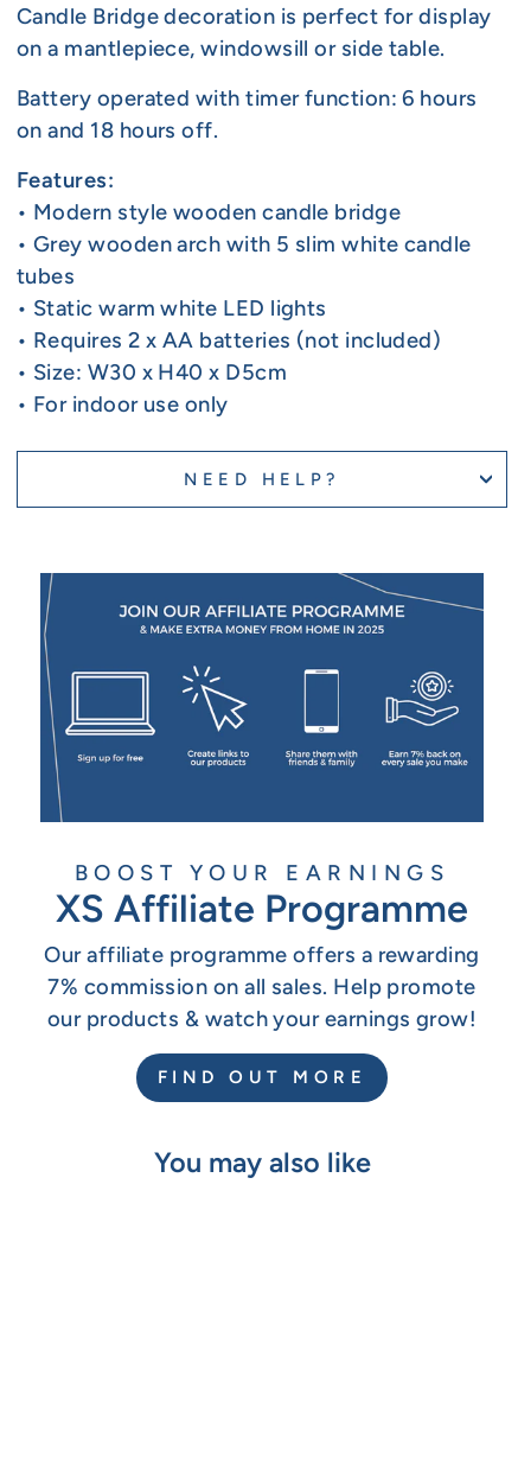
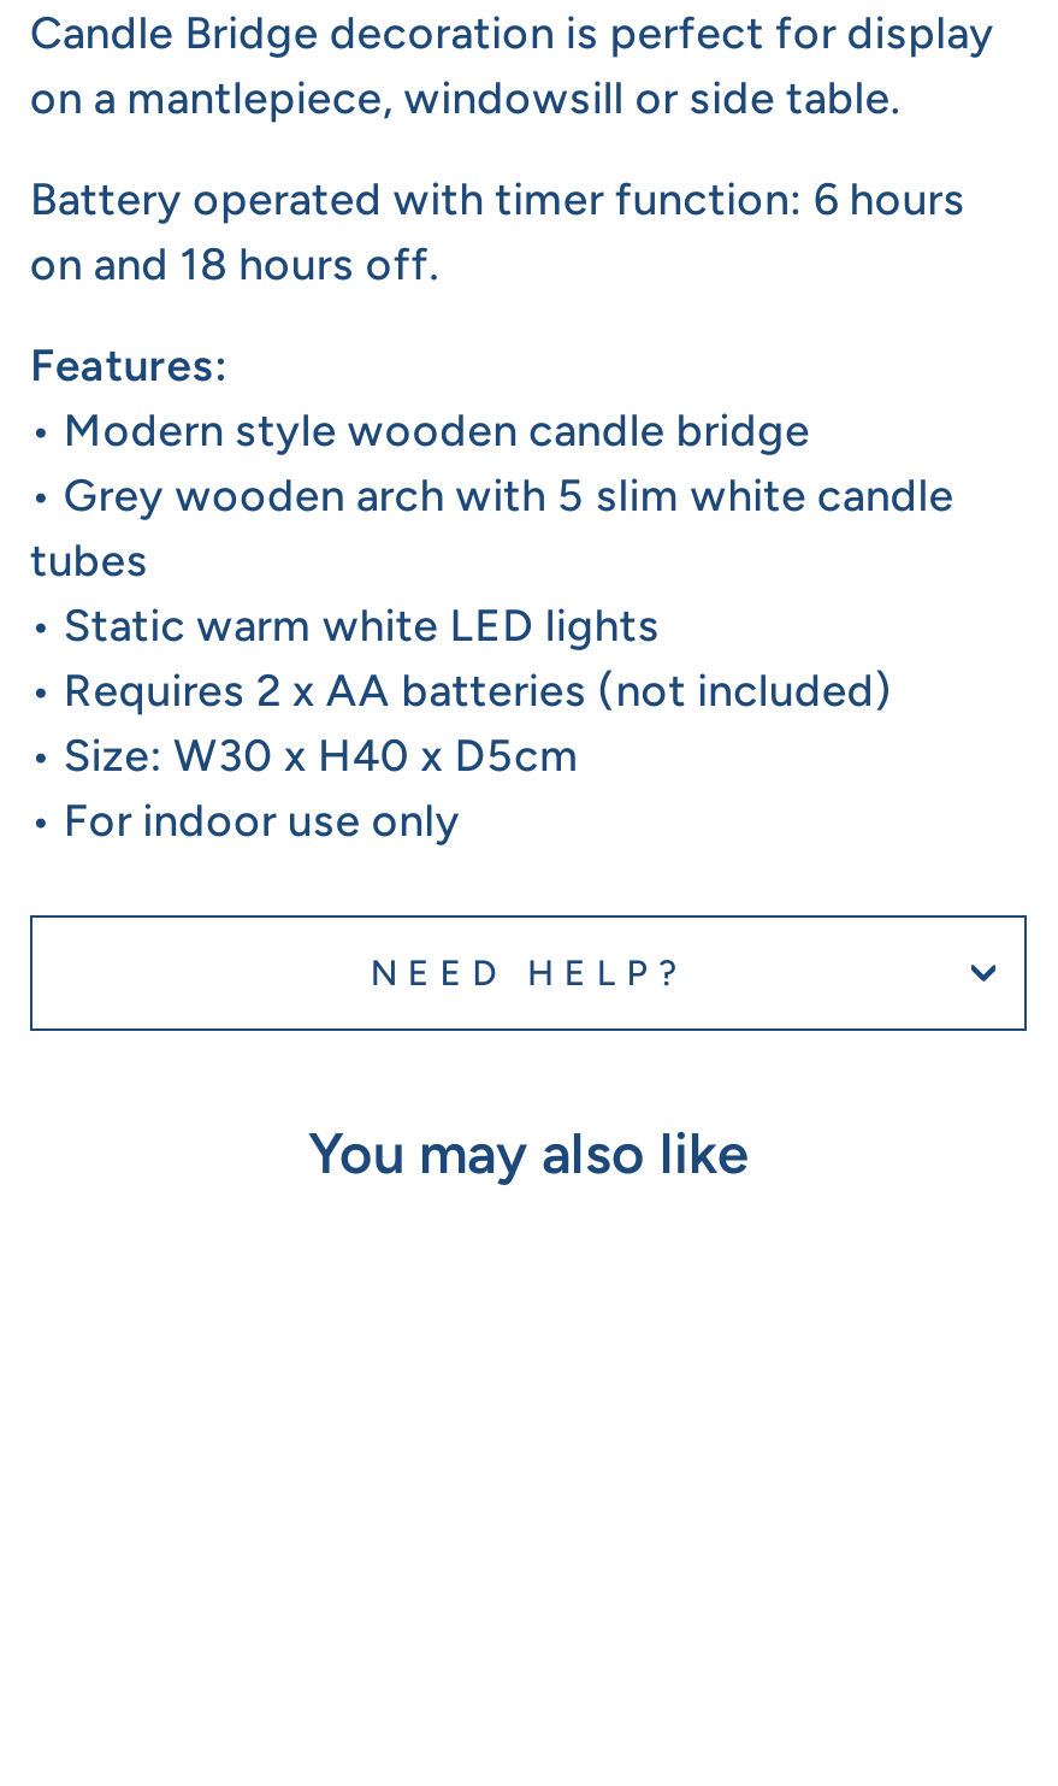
- [image]
- BOOST YOUR EARNINGS
- XS Affiliate Programme
- Our affiliate programme offers a rewarding
- 7% commission on all sales. Help promote
- our products & watch your earnings grow!
- FIND OUT MORE
